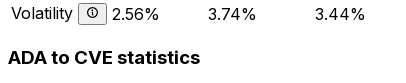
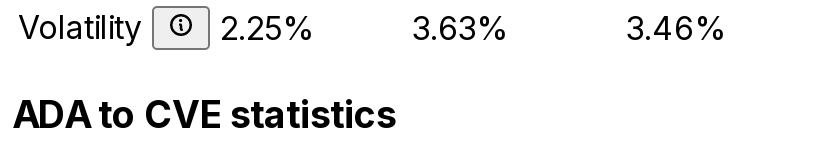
- Volatility 2.56%
+ Volatility 2.25%

- 3.74%
+ 3.63%

- 3.44%
+ 3.46%
